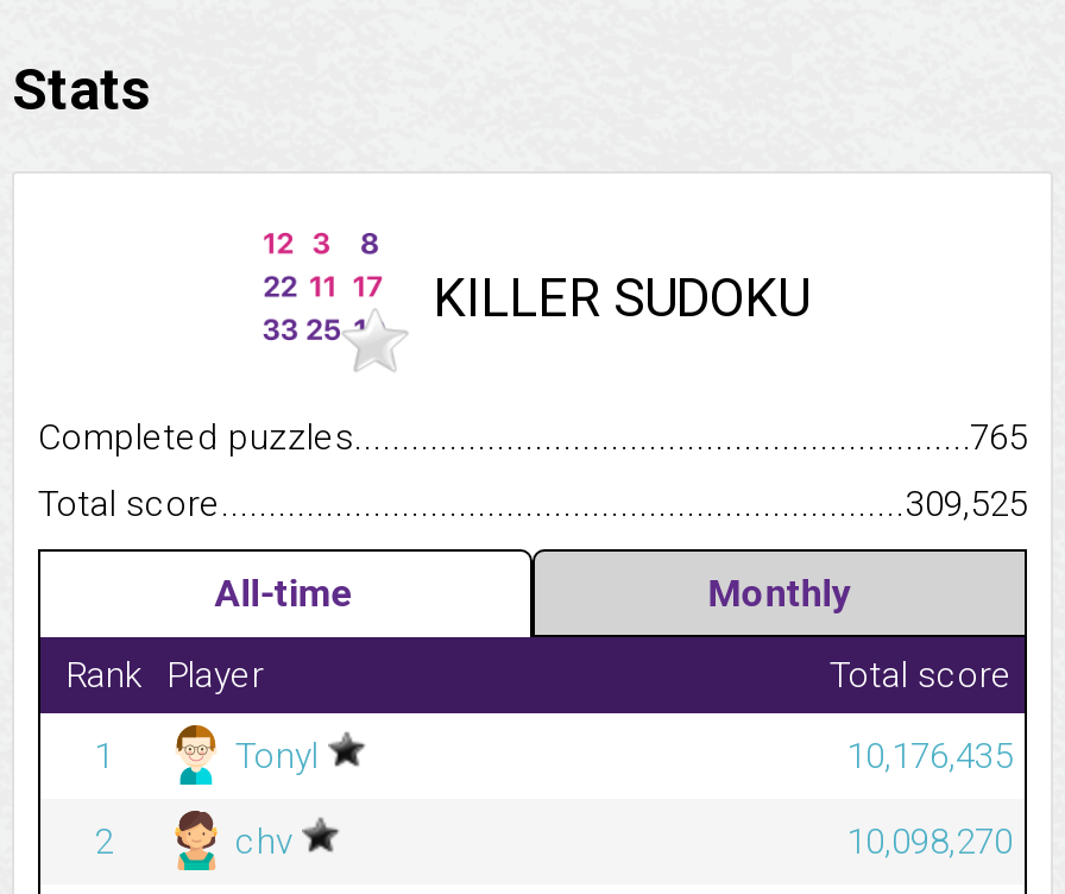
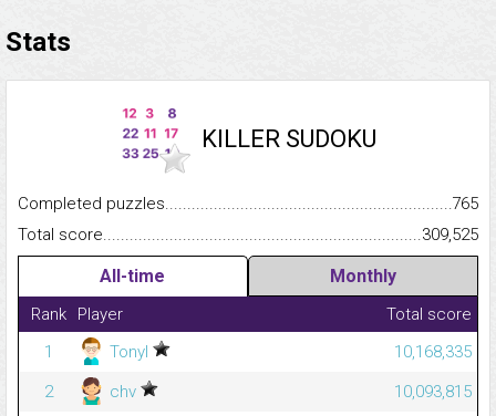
- 10,176,435
+ 10,168,335

- 10,098,270
+ 10,093,815
